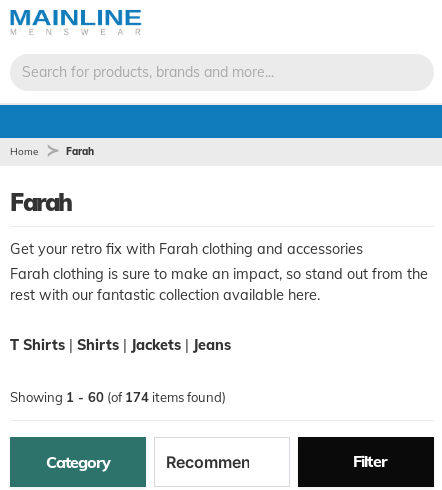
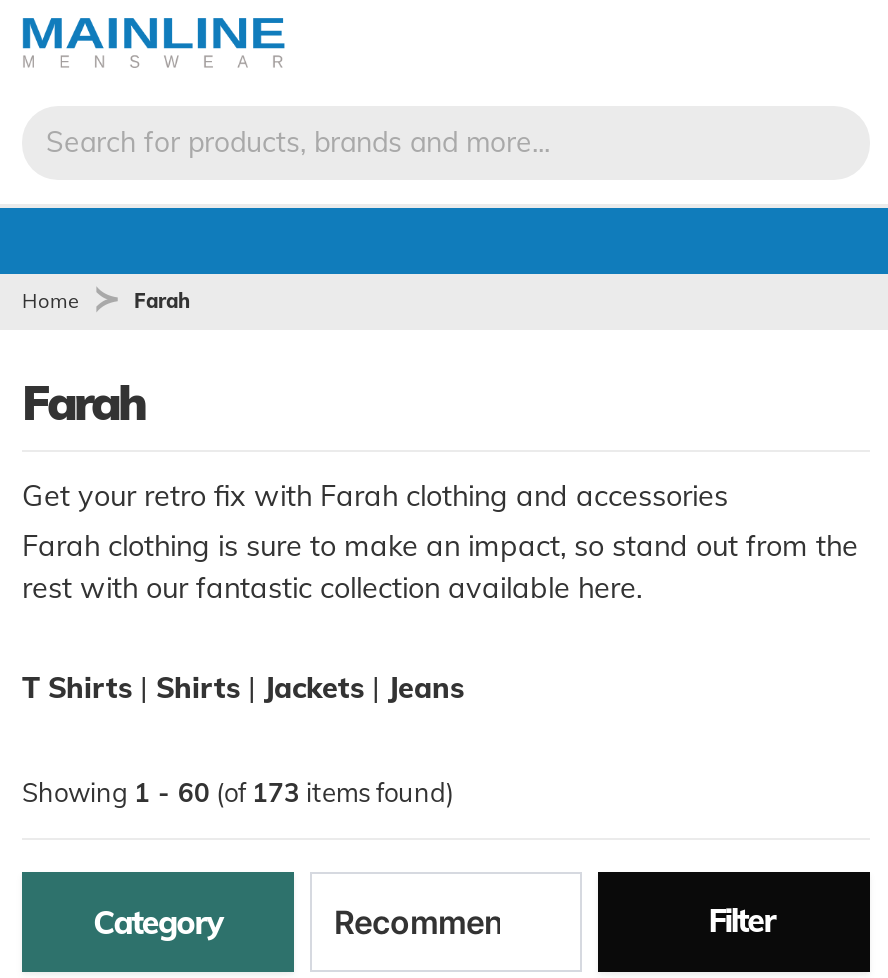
- Showing 1 - 60 (of 174 items found)
+ Showing 1 - 60 (of 173 items found)
